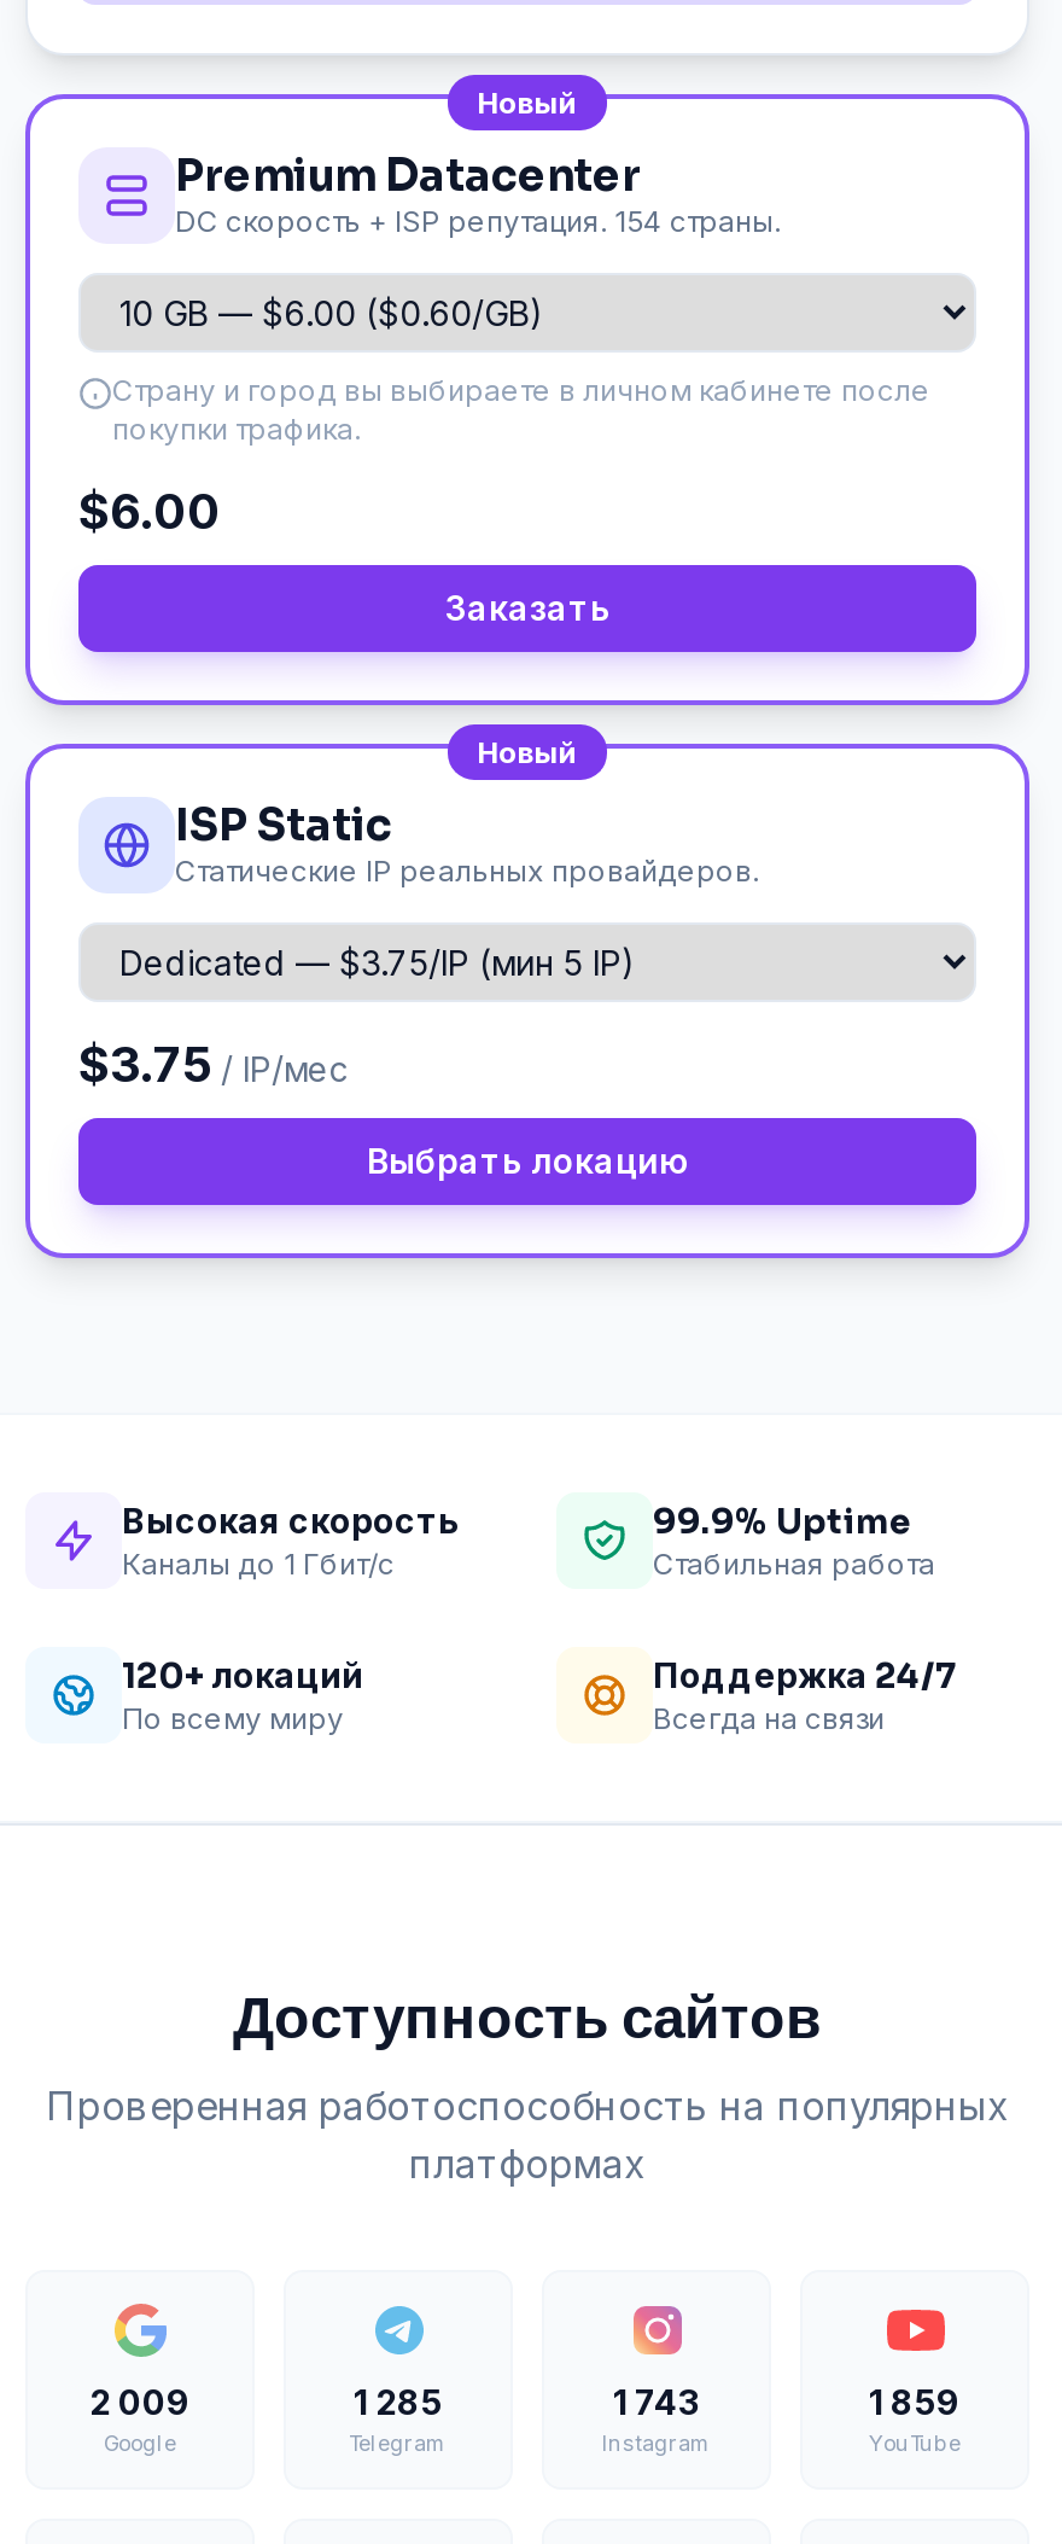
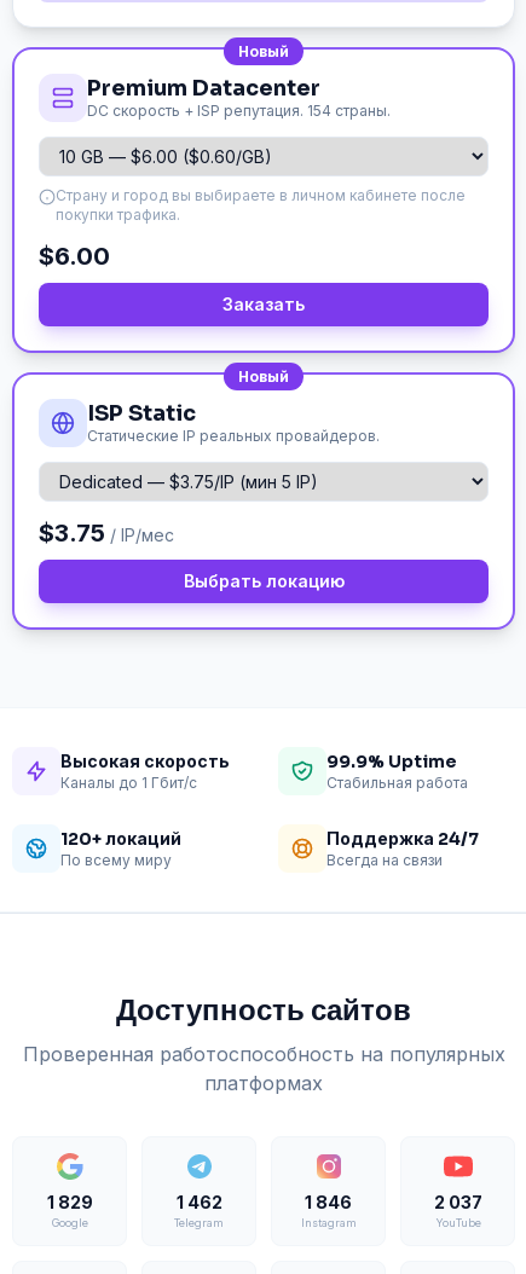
- 2 009
+ 1 829

- 1 285
+ 1 462

- 1 743
+ 1 846

- 1 859
+ 2 037
